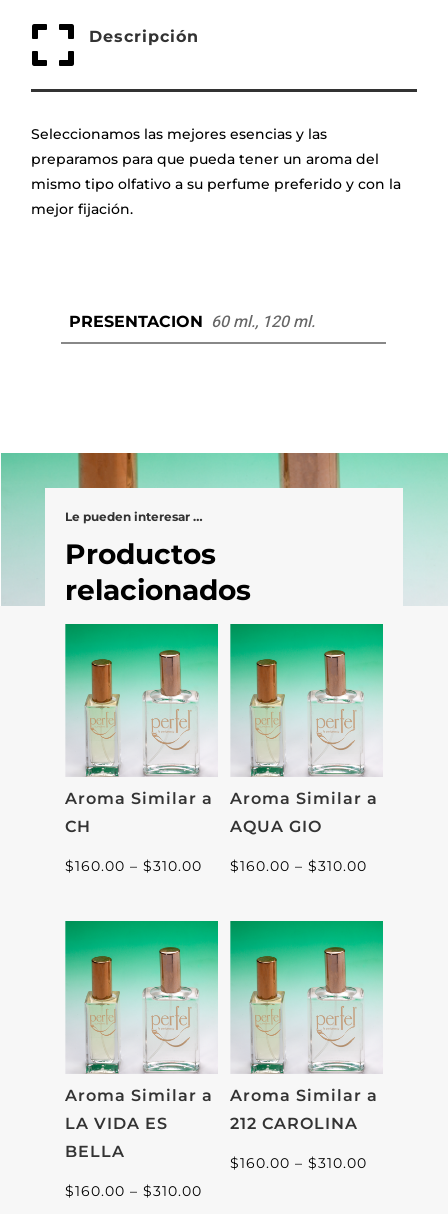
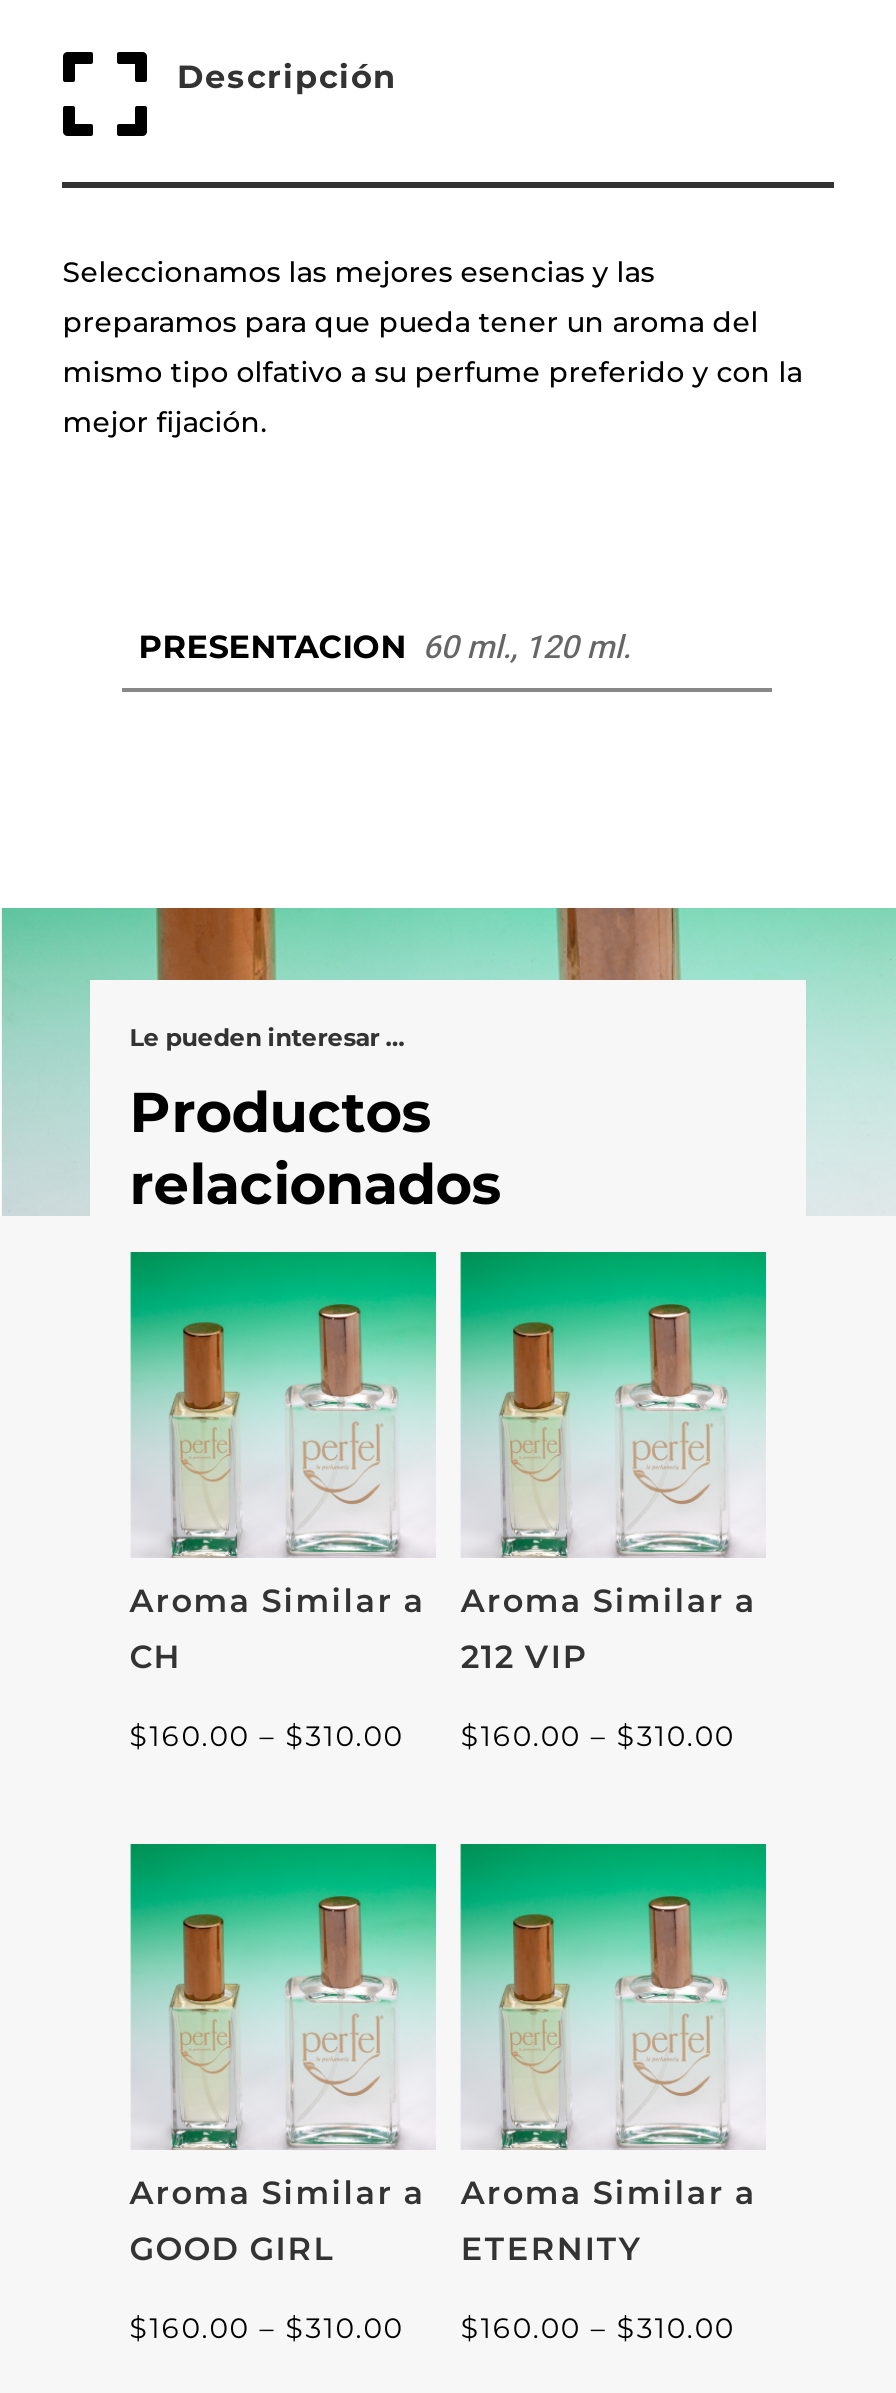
- AQUA GIO
+ 212 VIP

- LA VIDA ES
- BELLA
+ GOOD GIRL

- 212 CAROLINA
+ ETERNITY
